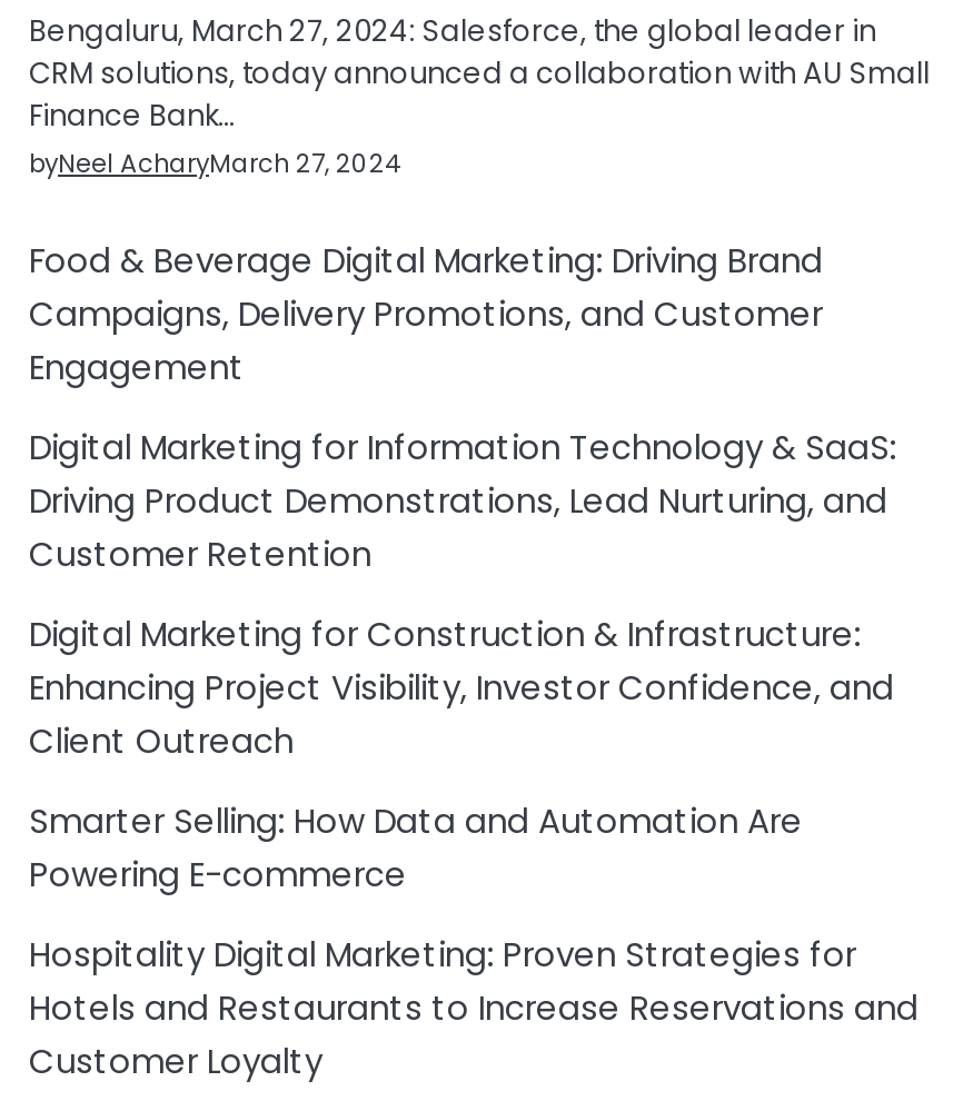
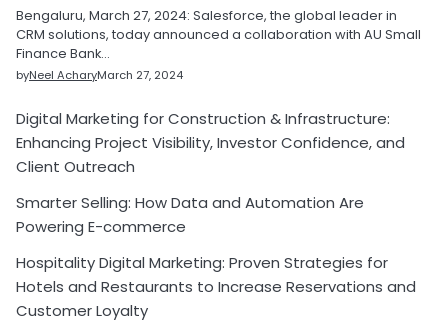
- Food & Beverage Digital Marketing: Driving Brand
- Campaigns, Delivery Promotions, and Customer
- Engagement
- Digital Marketing for Information Technology & SaaS:
- Driving Product Demonstrations, Lead Nurturing, and
- Customer Retention
